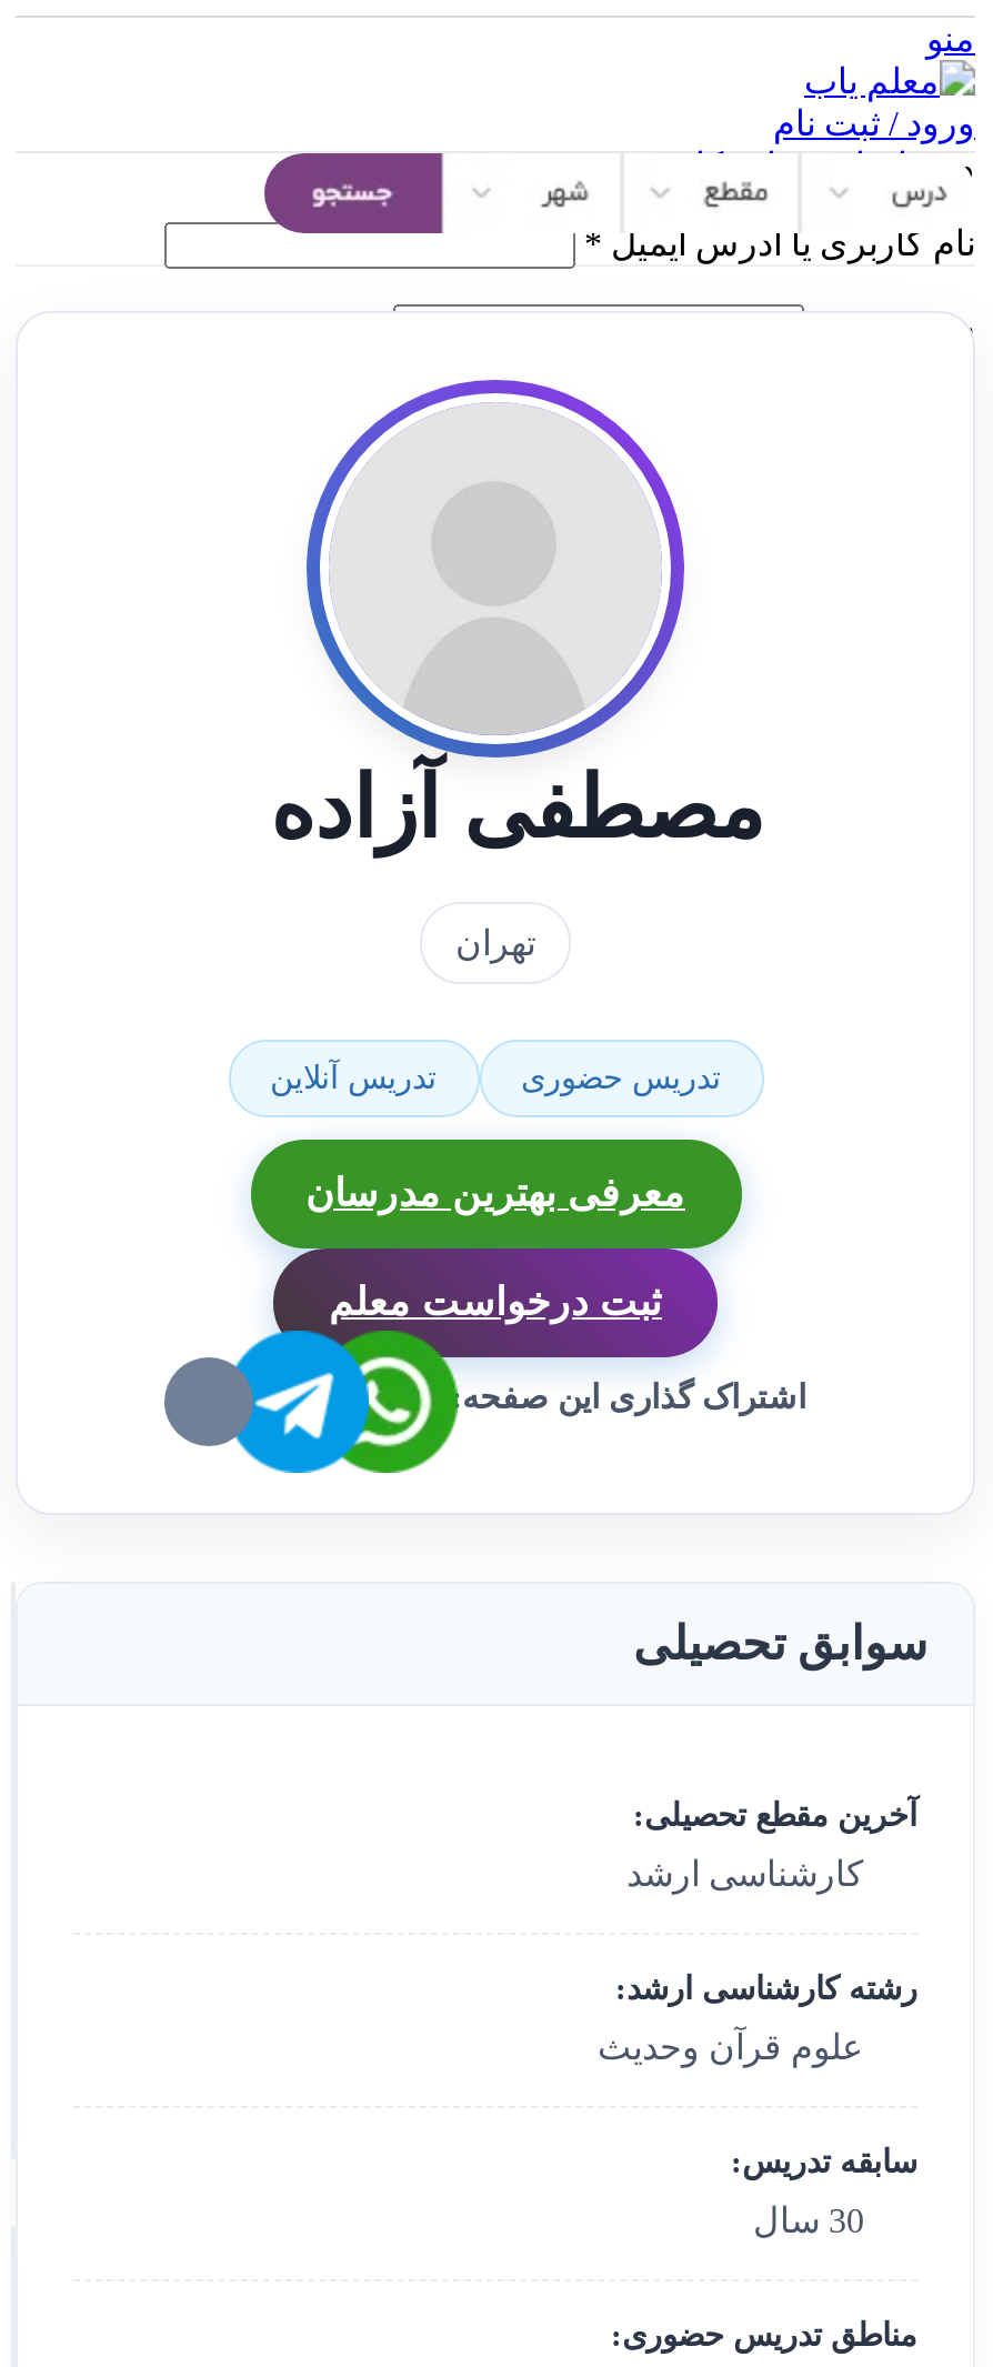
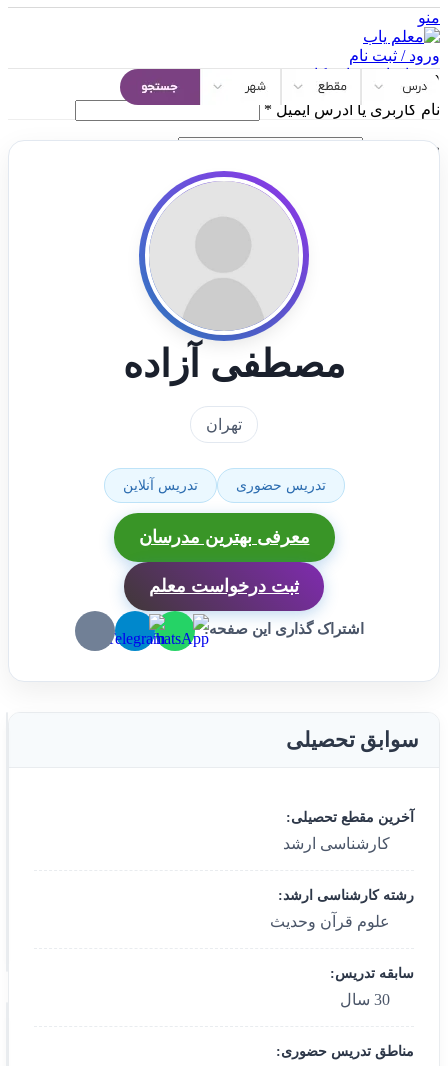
- [image]
+ [image]
